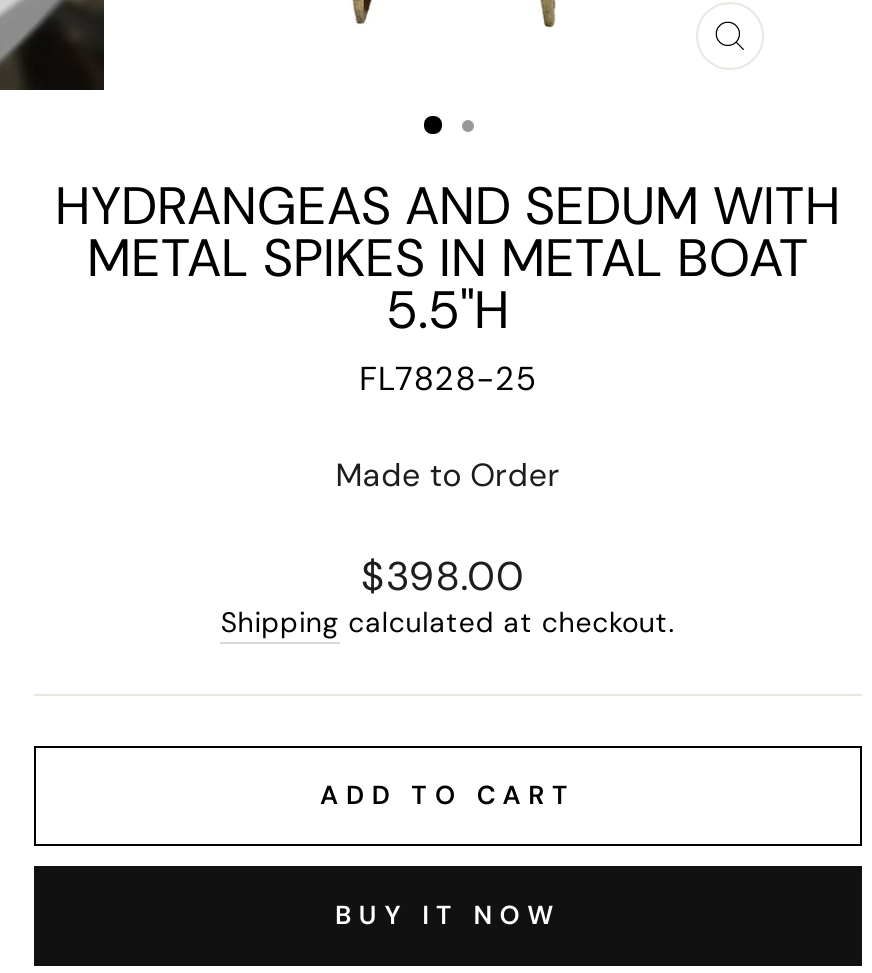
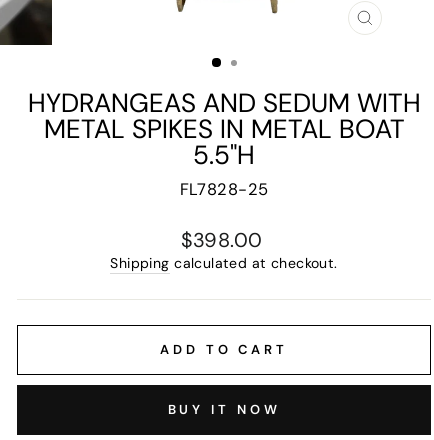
- Made to Order
